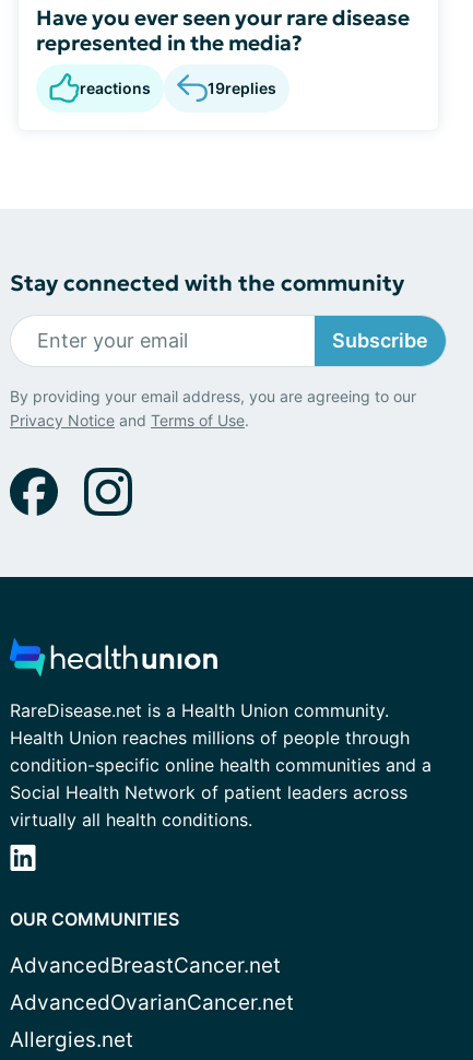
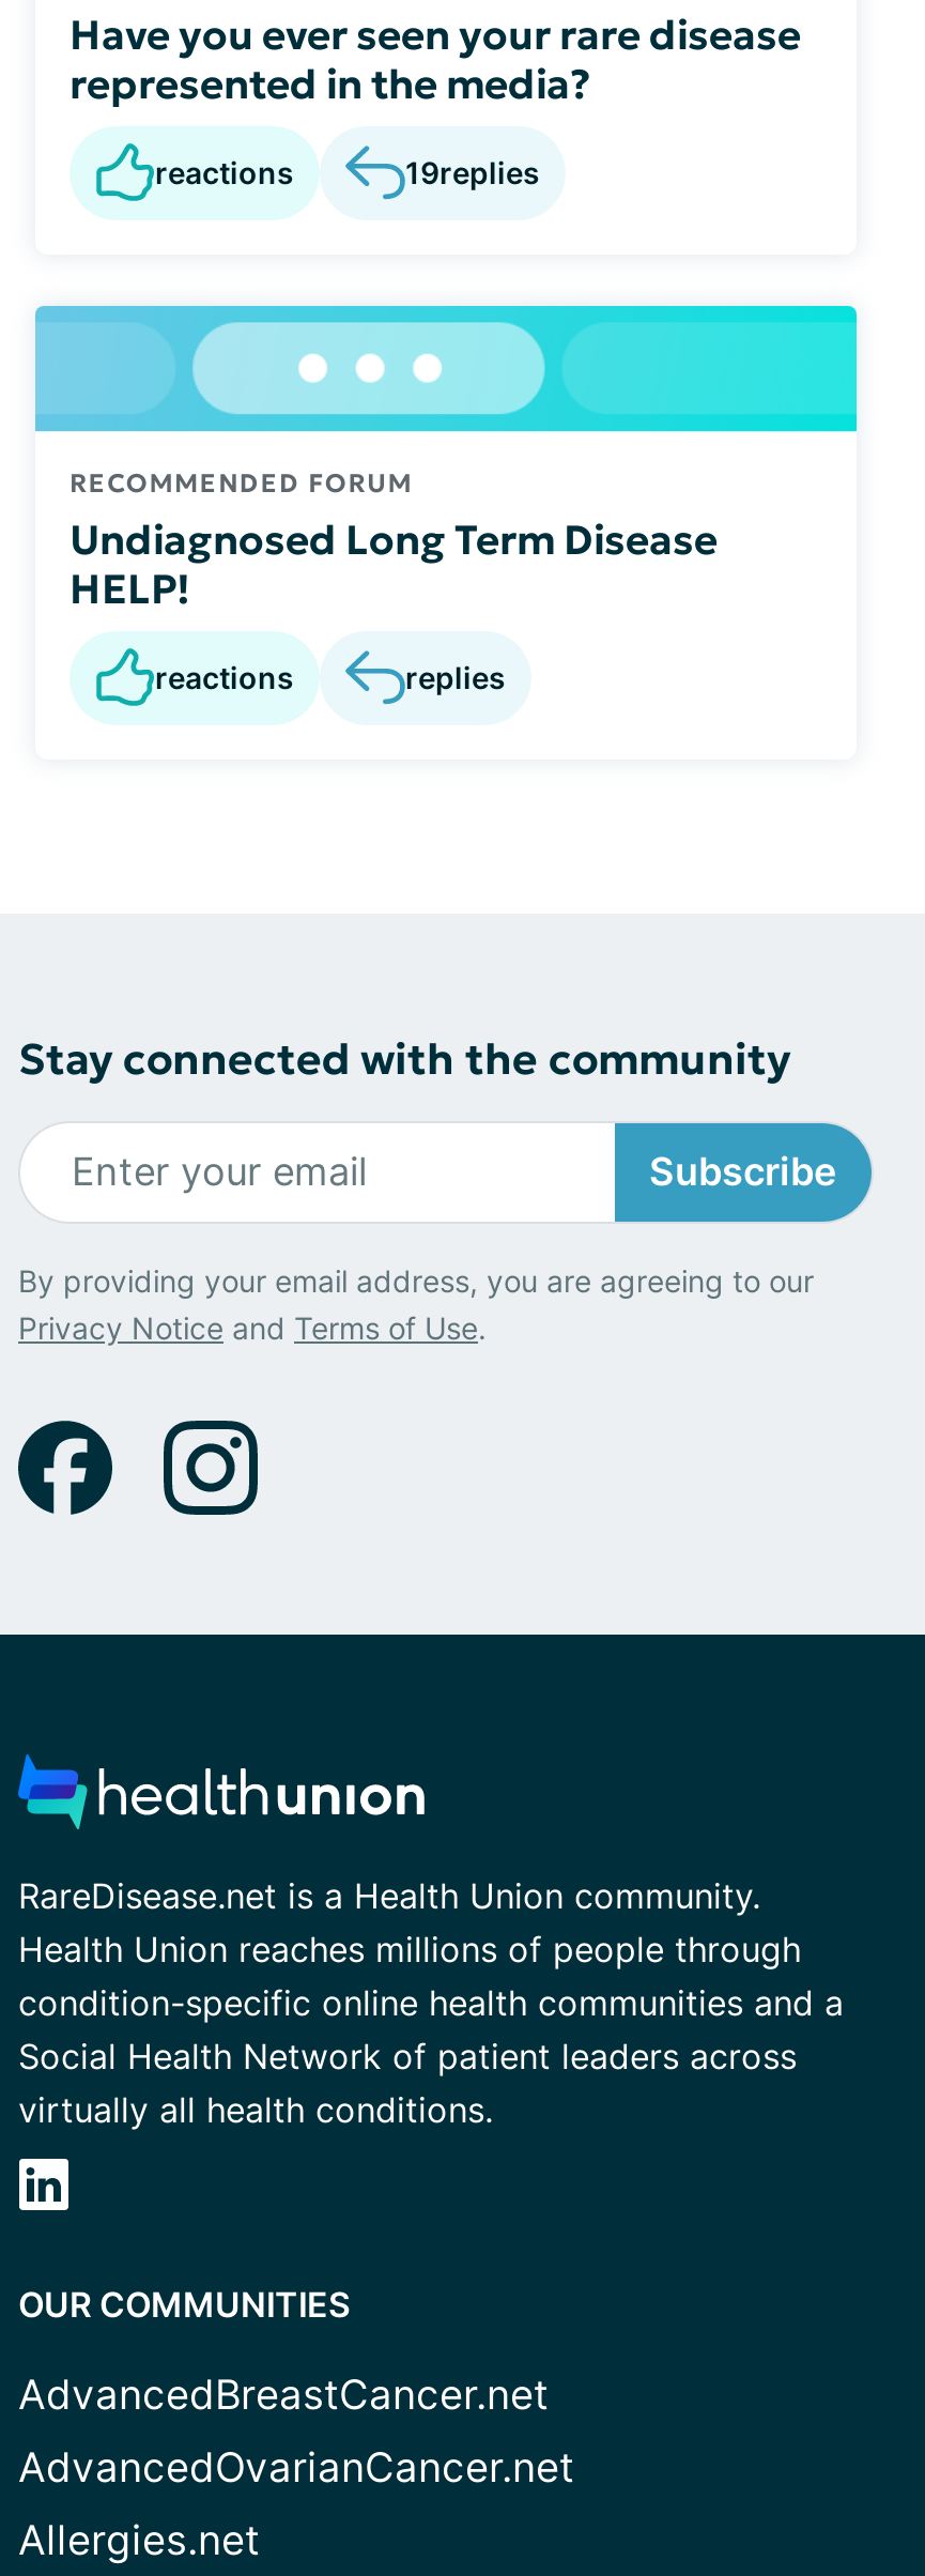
+ [image]
+ RECOMMENDED FORUM
+ Undiagnosed Long Term Disease
+ HELP!
+ reactions
+ replies
